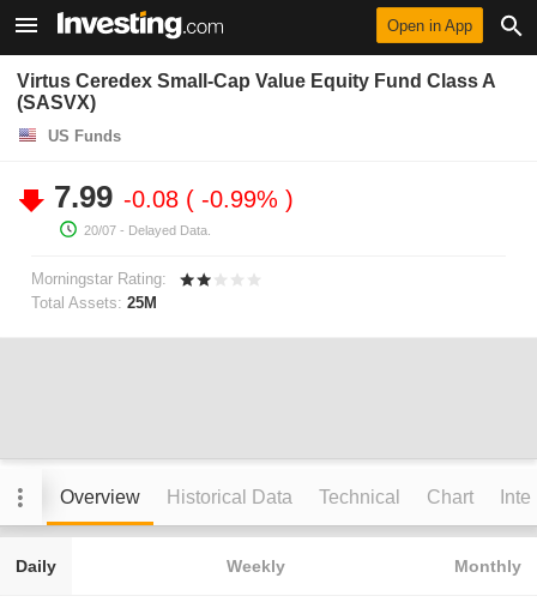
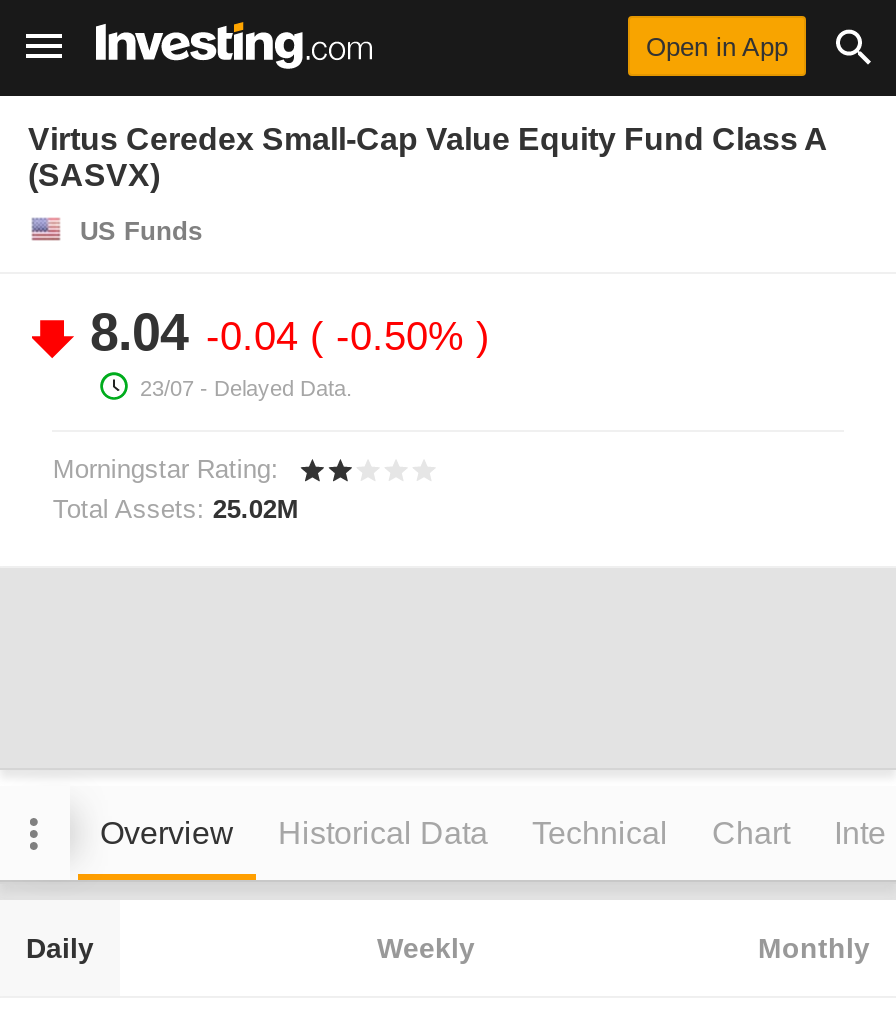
- 7.99 -0.08 -0.99%
+ 8.04 -0.04 -0.50%

- 20/07 - Delayed Data.
+ 23/07 - Delayed Data.

- Total Assets: 25M
+ Total Assets: 25.02M
